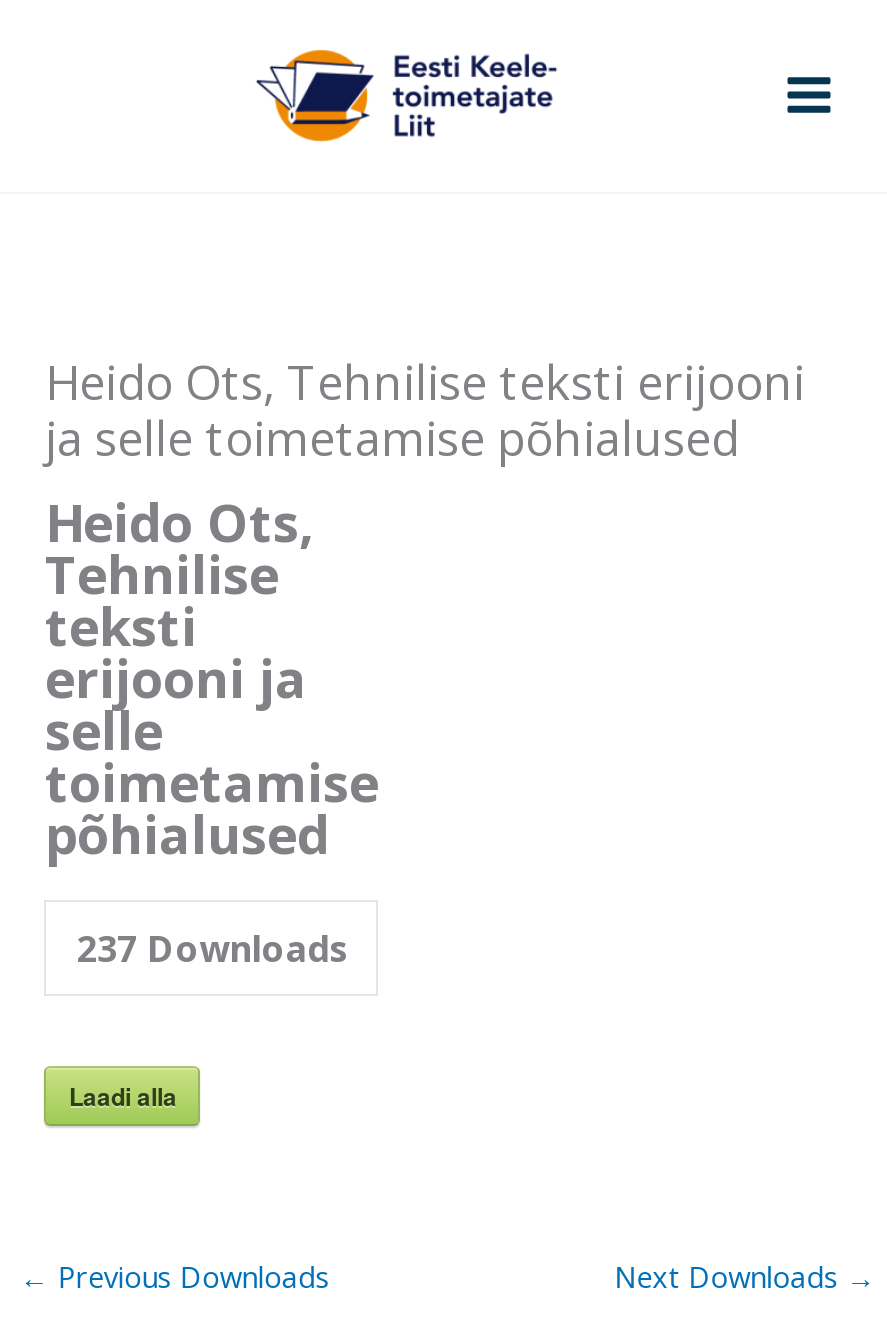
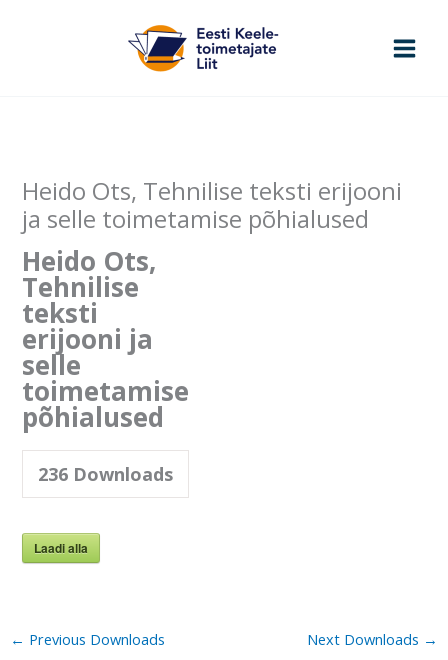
- 237 Downloads
+ 236 Downloads
